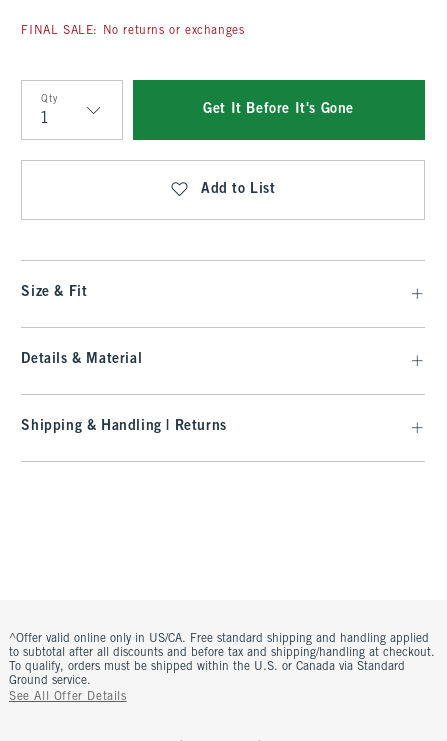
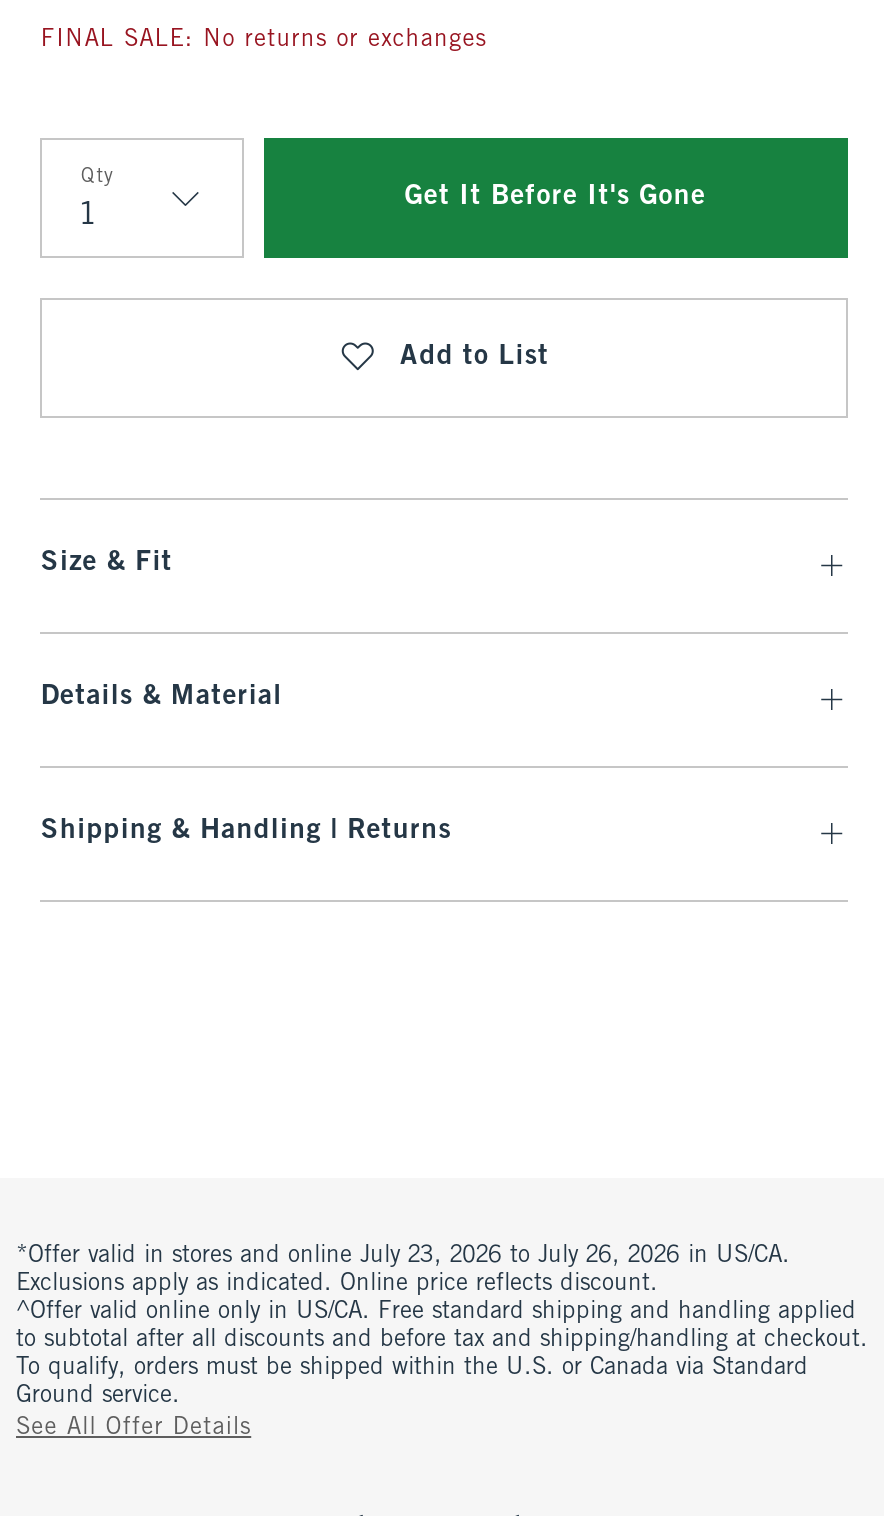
+ *Offer valid in stores and online July 23, 2026 to July 26, 2026 in US/CA.
+ Exclusions apply as indicated. Online price reflects discount.
